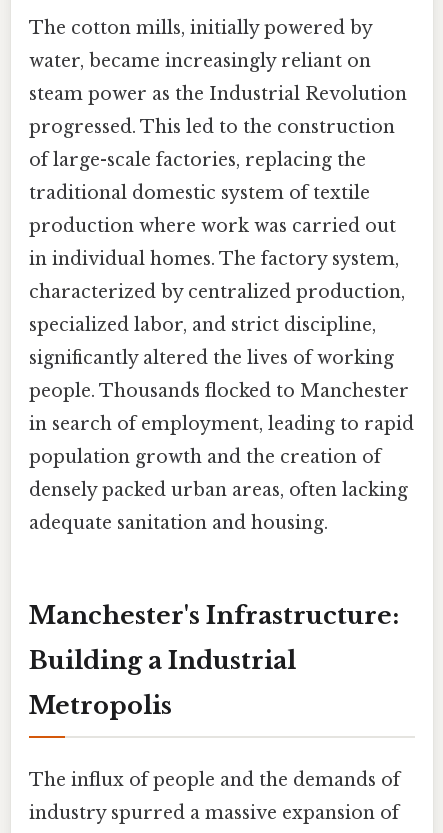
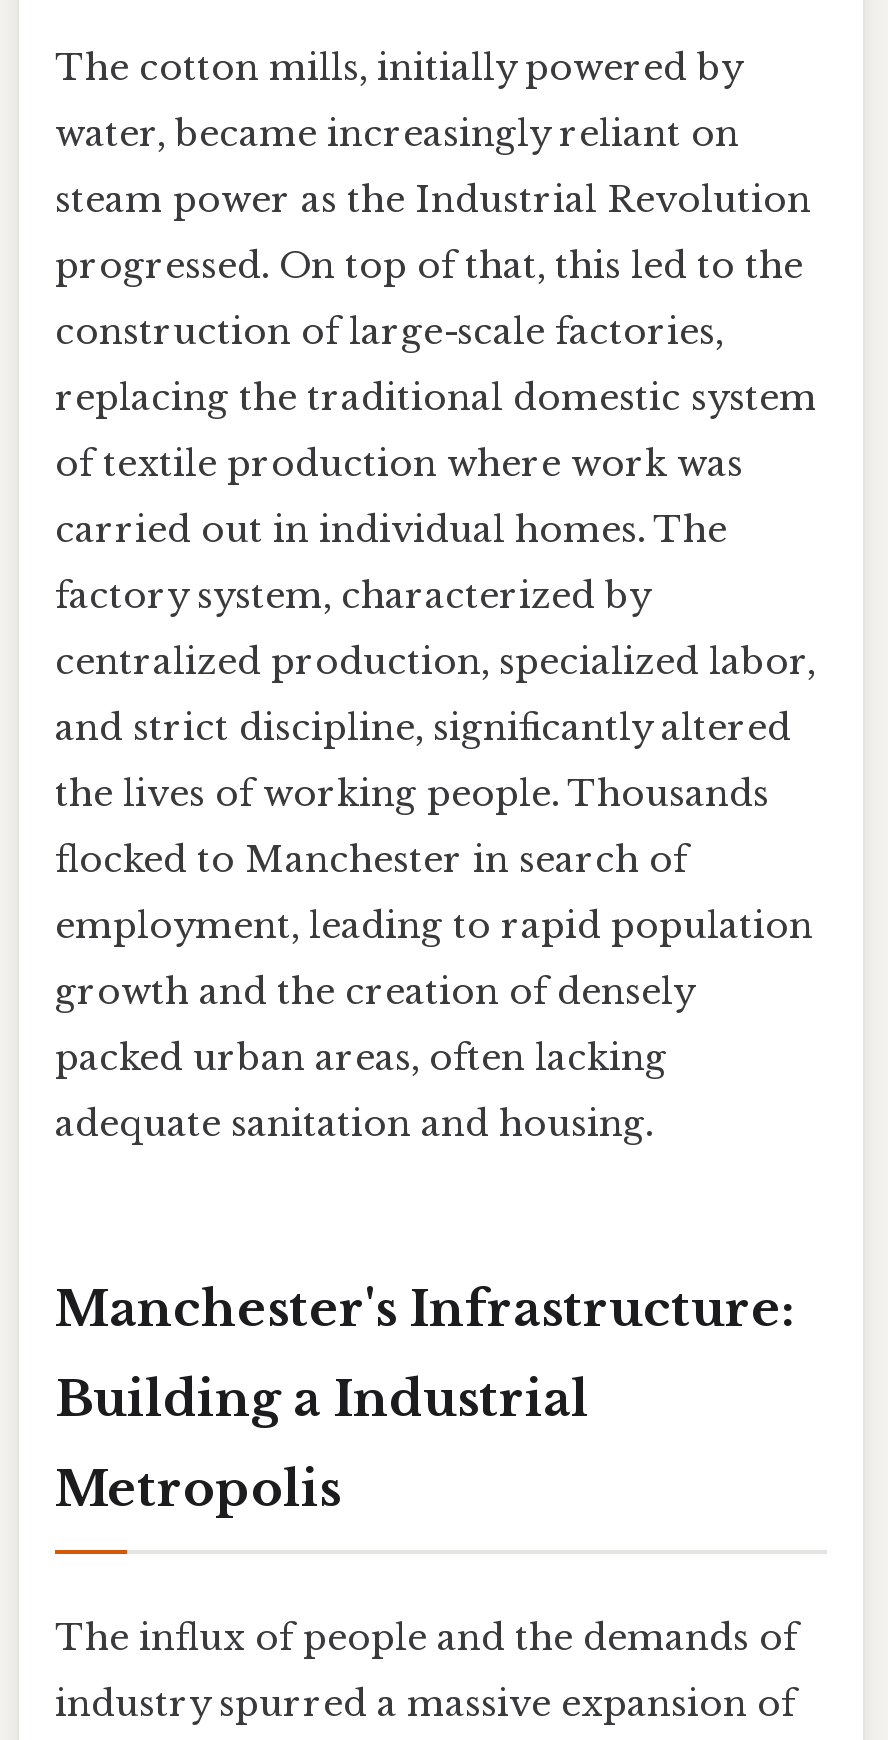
- progressed. This led to the construction
- of large-scale factories, replacing the
- traditional domestic system of textile
- production where work was carried out
- in individual homes. The factory system,
- characterized by centralized production,
- specialized labor, and strict discipline,
- significantly altered the lives of working
- people. Thousands flocked to Manchester
- in search of employment, leading to rapid
- population growth and the creation of
- densely packed urban areas, often lacking
+ progressed. On top of that, this led to the
+ construction of large-scale factories,
+ replacing the traditional domestic system
+ of textile production where work was
+ carried out in individual homes. The
+ factory system, characterized by
+ centralized production, specialized labor,
+ and strict discipline, significantly altered
+ the lives of working people. Thousands
+ flocked to Manchester in search of
+ employment, leading to rapid population
+ growth and the creation of densely
+ packed urban areas, often lacking
